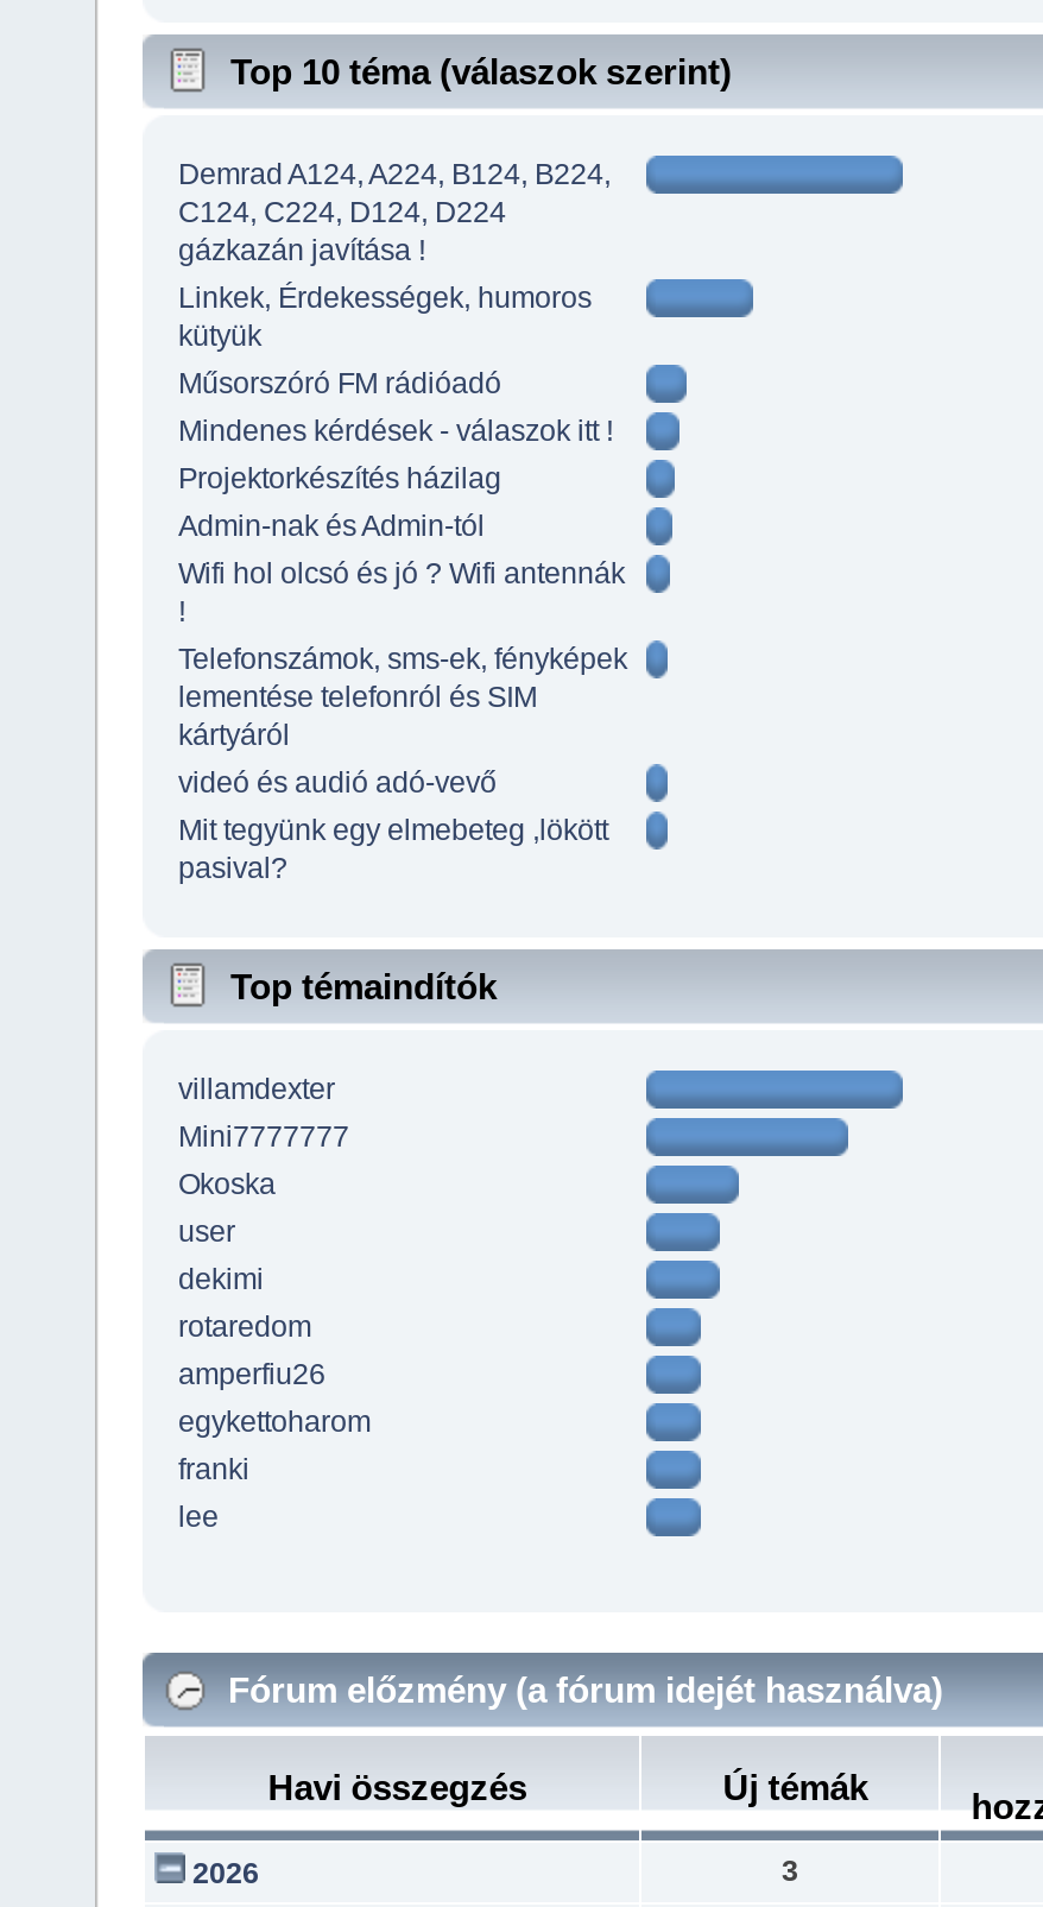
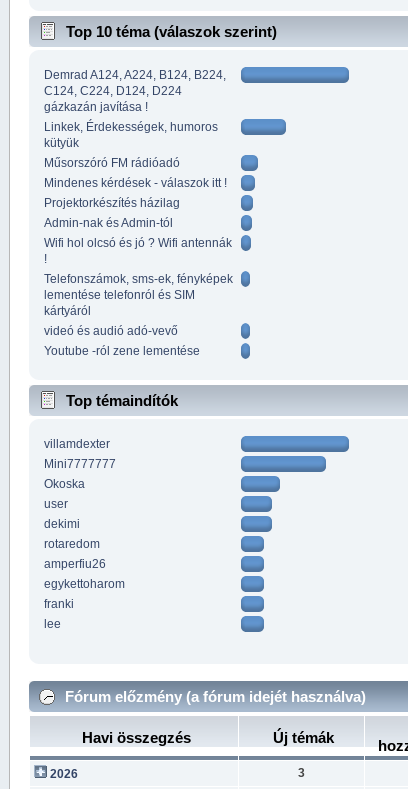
- Mit tegyünk egy elmebeteg ,lökött
- pasival?
+ Youtube -ról zene lementése
